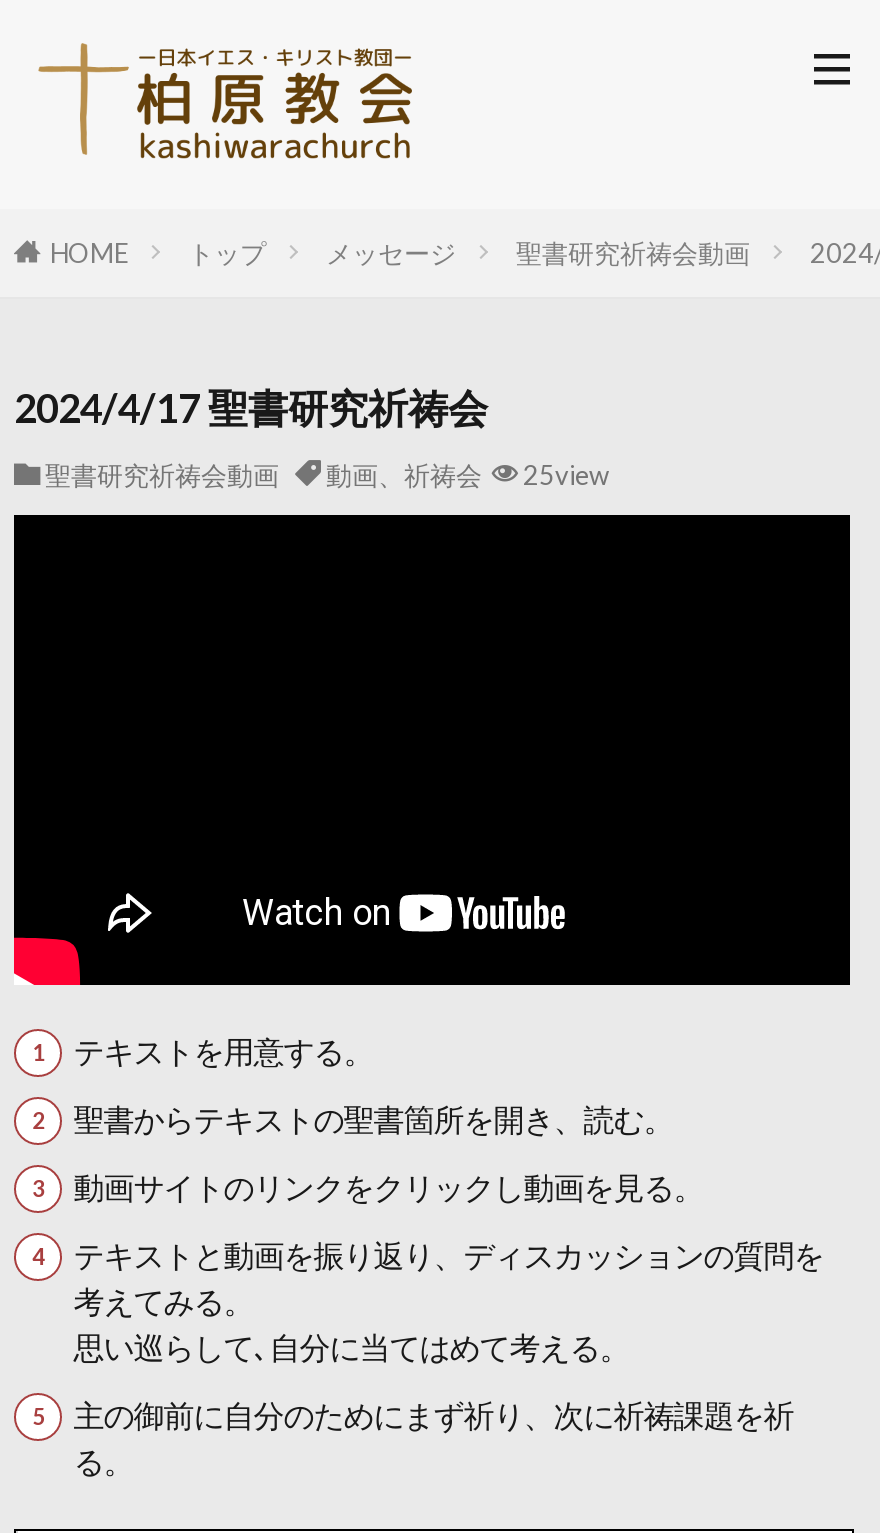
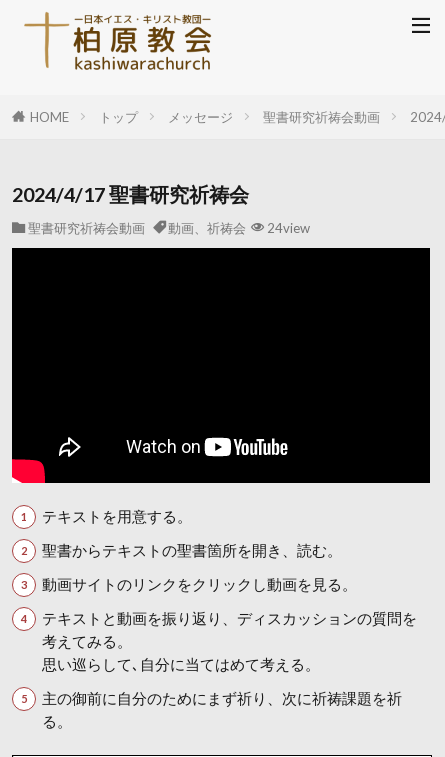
- 聖書研究祈祷会動画 動画、祈祷会 25view
+ 聖書研究祈祷会動画 動画、祈祷会 24view
